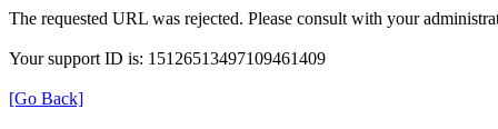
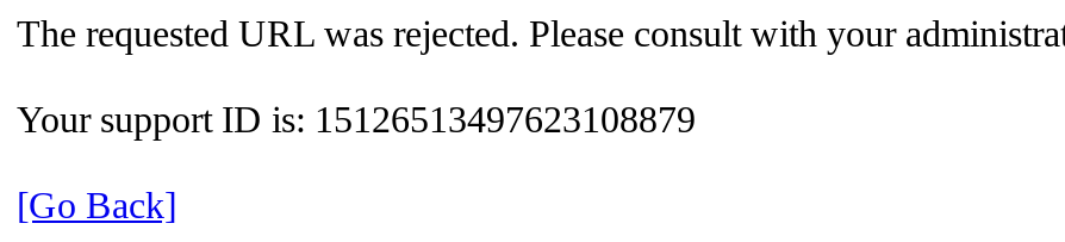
- Your support ID is: 15126513497109461409
+ Your support ID is: 15126513497623108879
